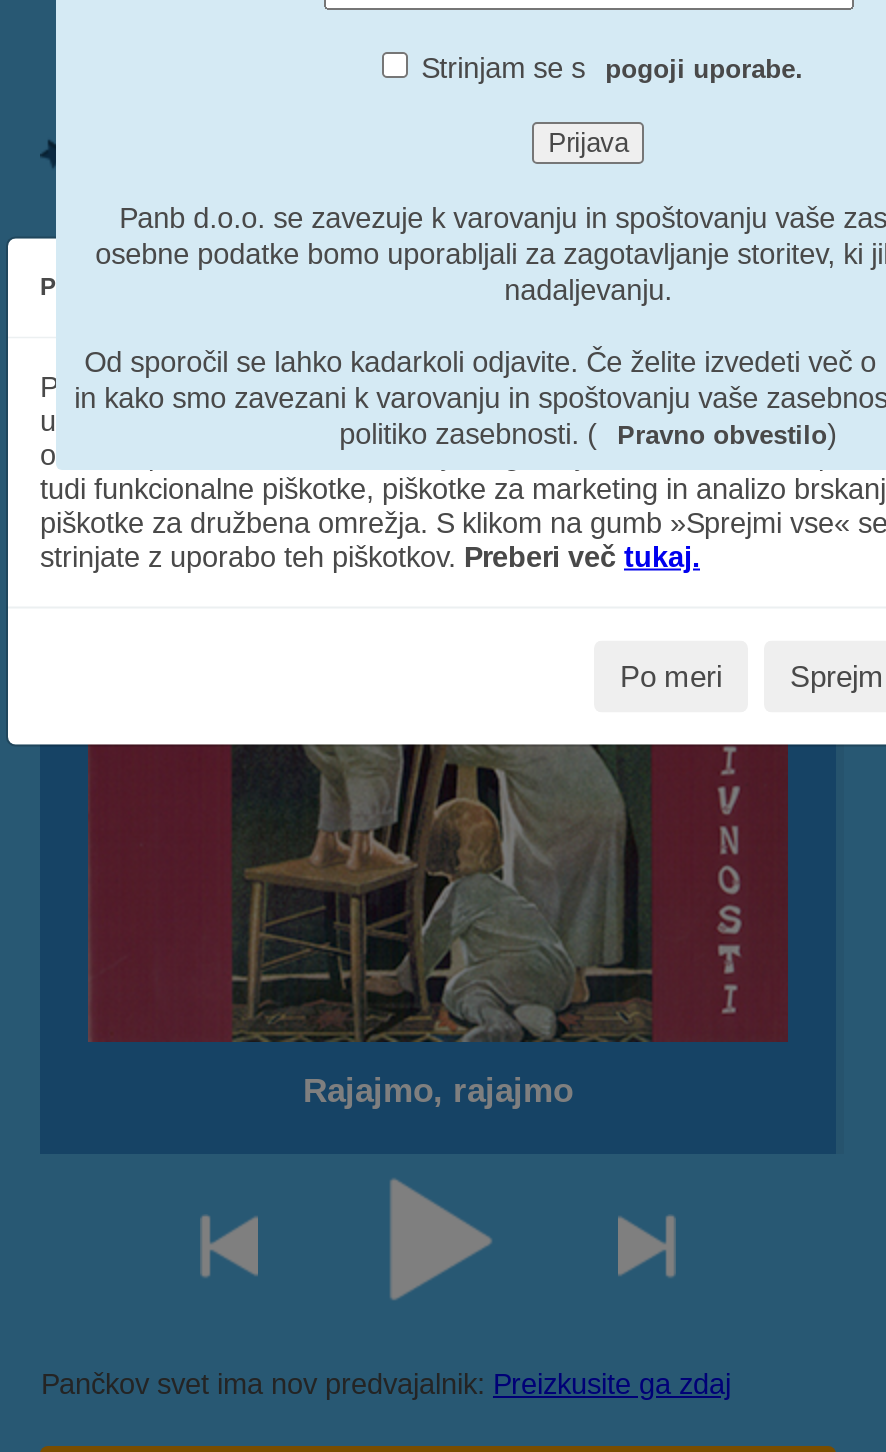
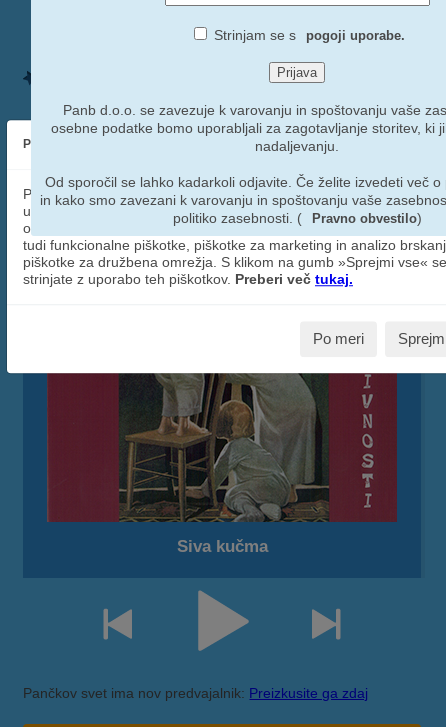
- Rajajmo, rajajmo
+ Siva kučma
